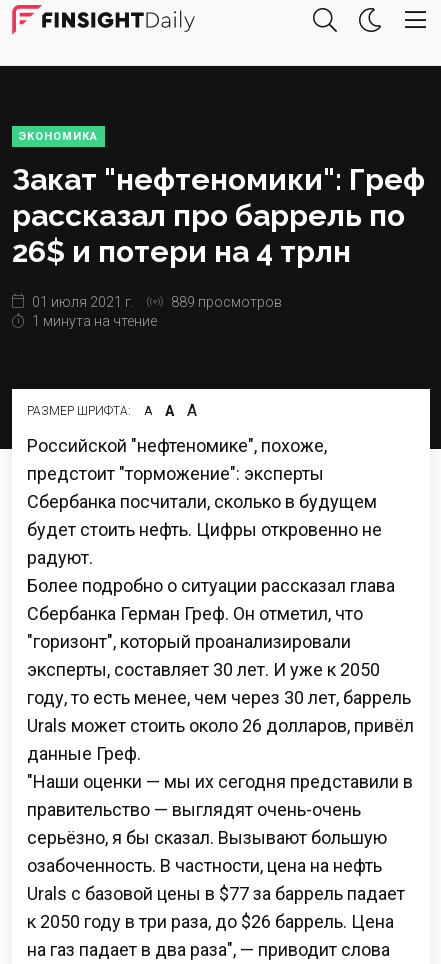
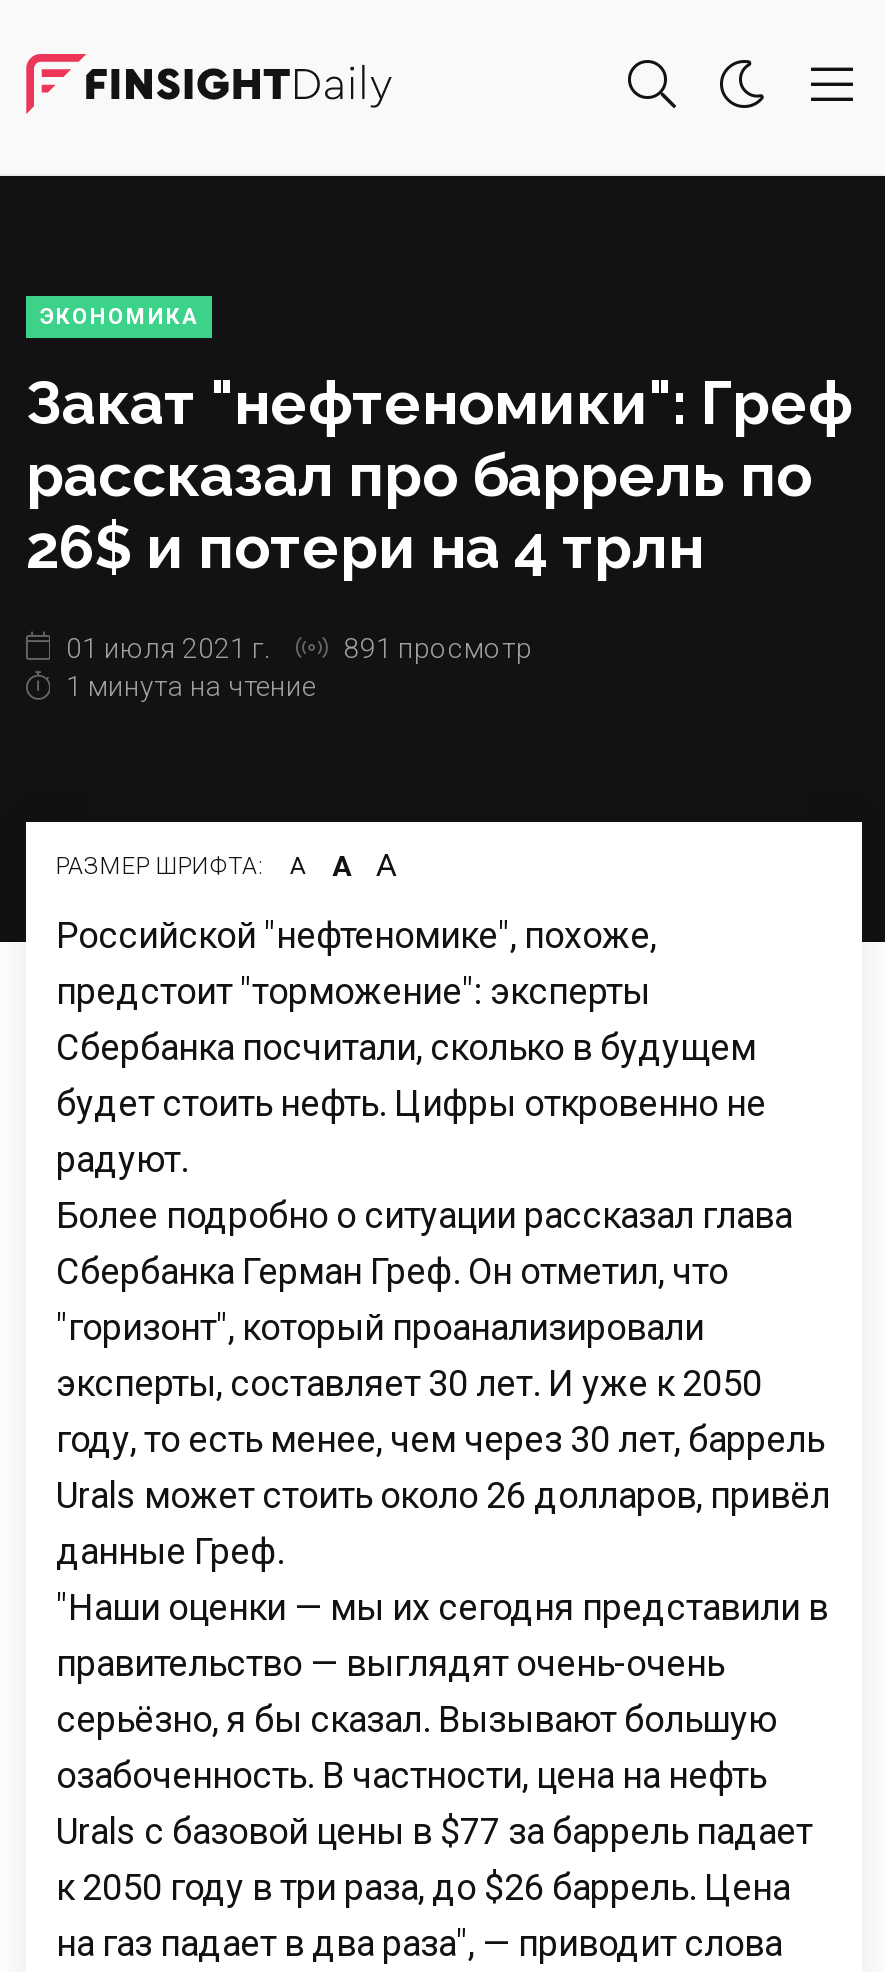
- 889 просмотров
+ 891 просмотр
